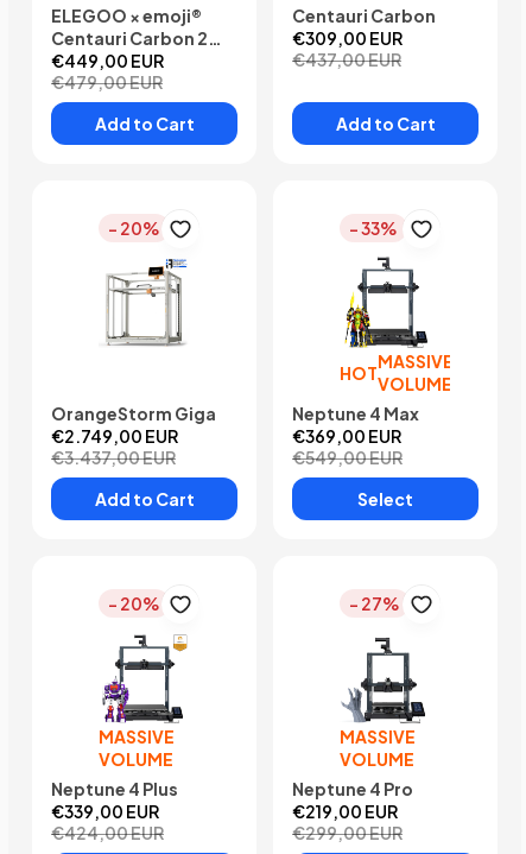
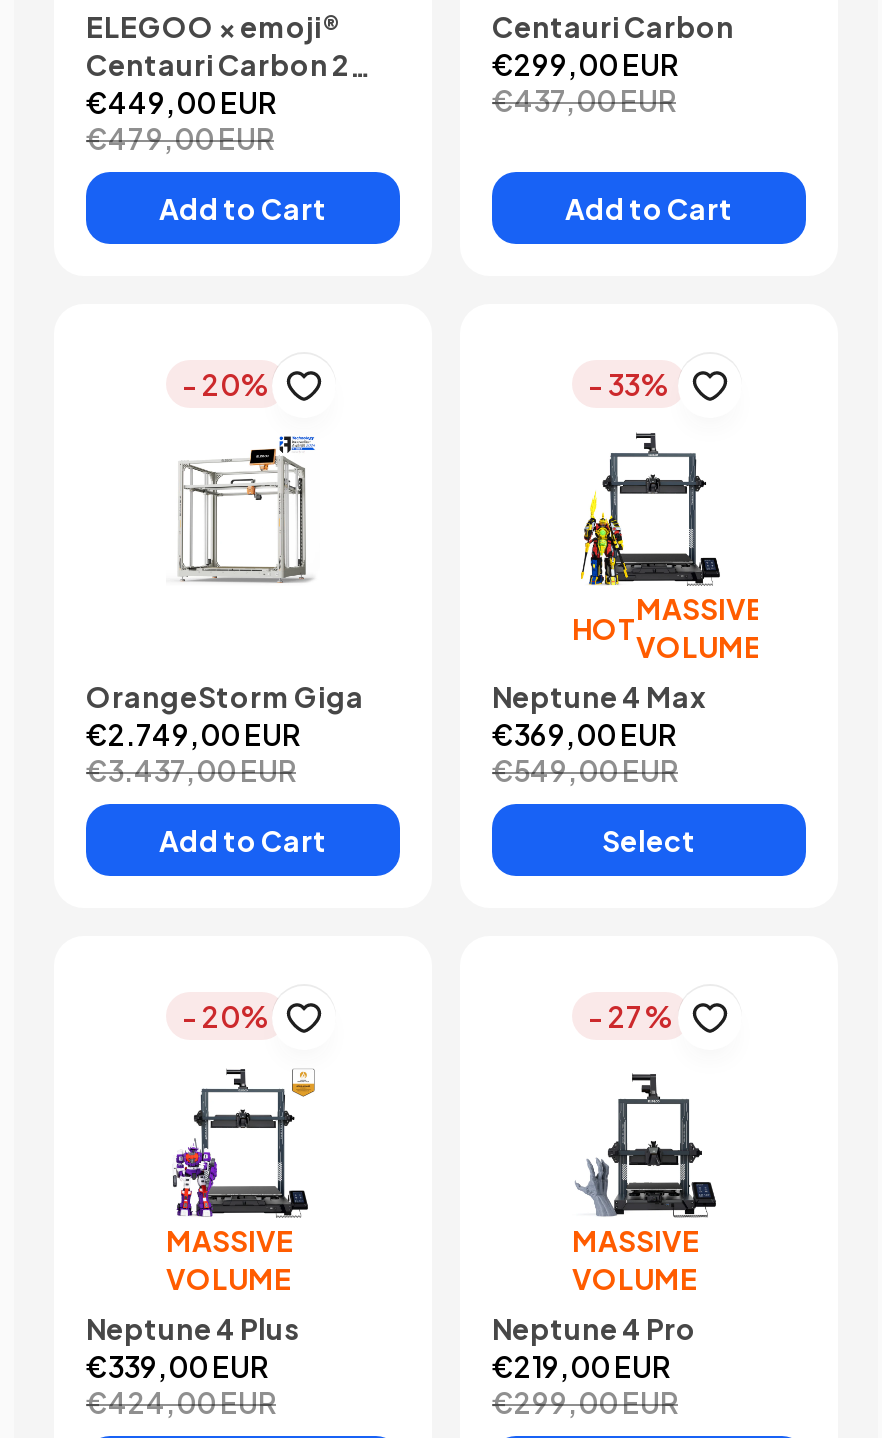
- €309,00 EUR
+ €299,00 EUR
